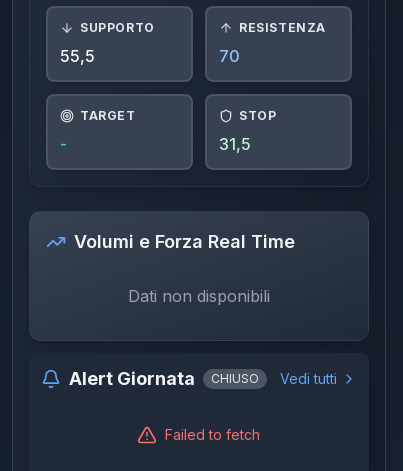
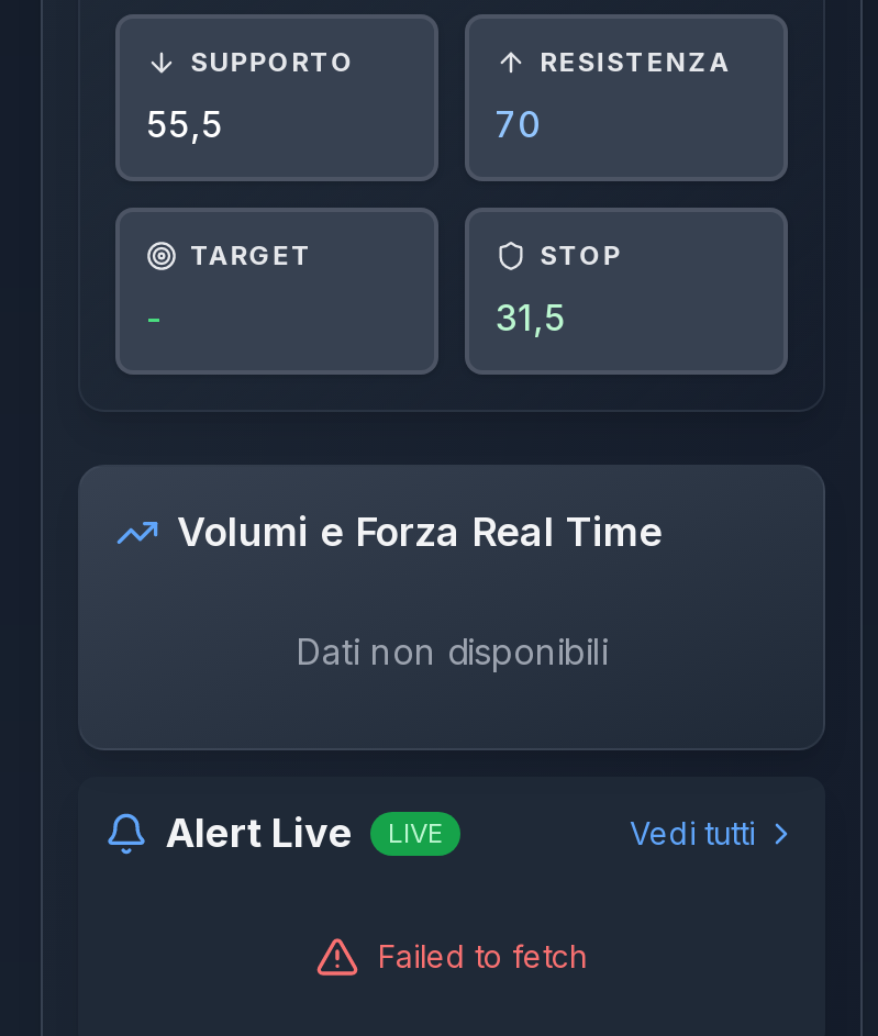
- Alert Giornata
- CHIUSO
+ Alert Live
+ LIVE
